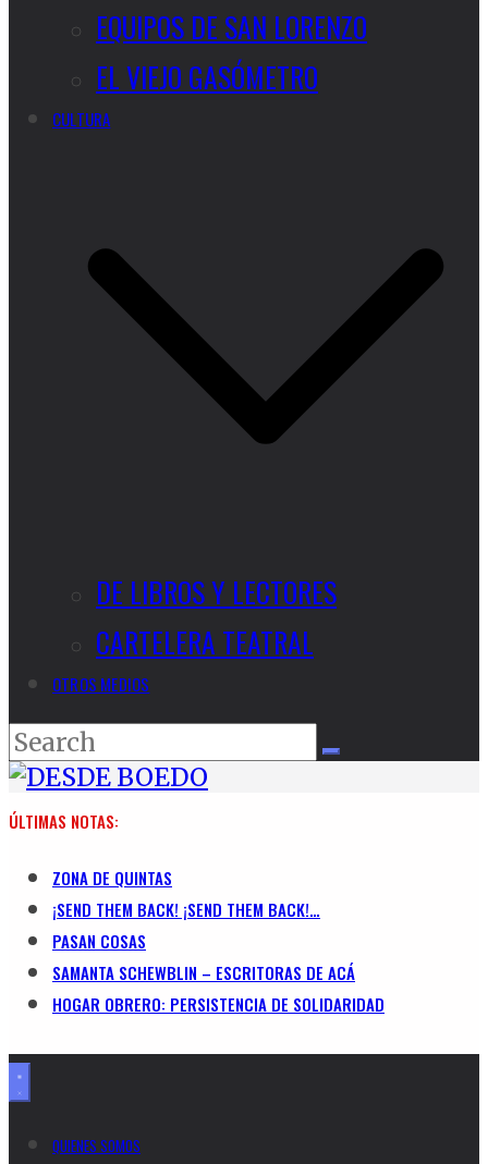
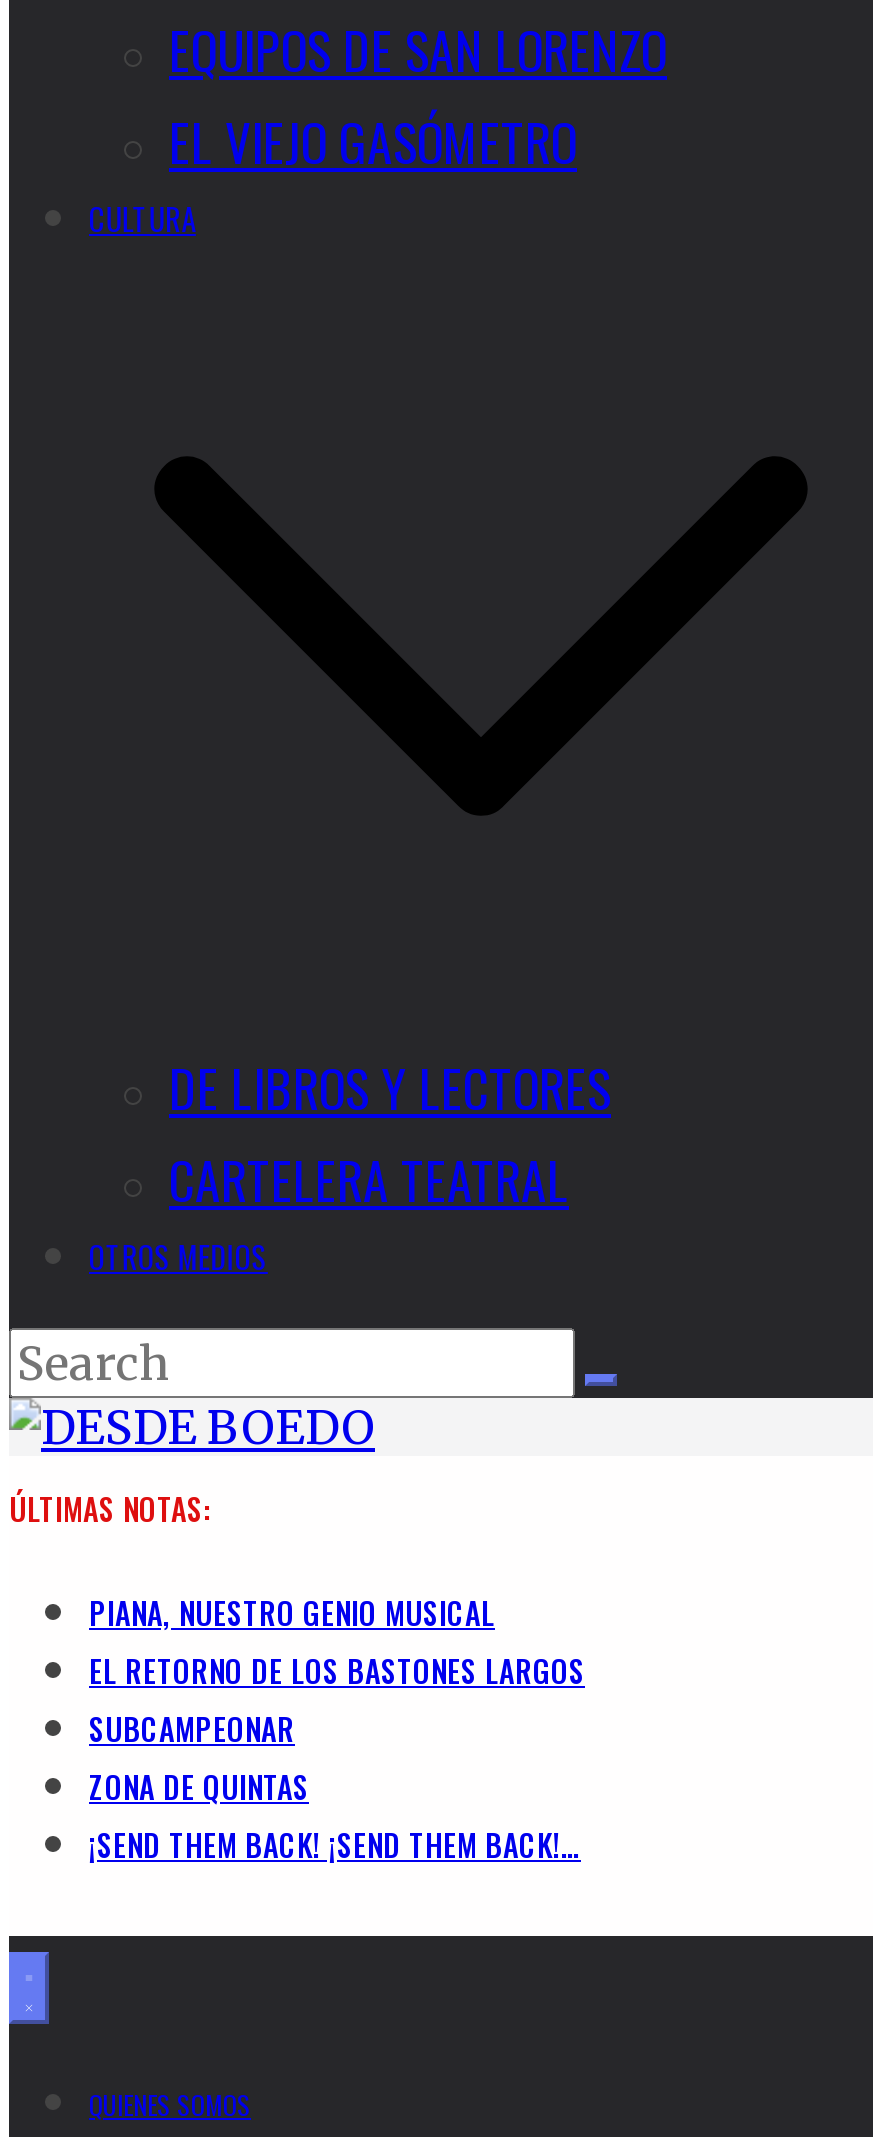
+ PIANA, NUESTRO GENIO MUSICAL
+ EL RETORNO DE LOS BASTONES LARGOS
+ SUBCAMPEONAR

moved down: ZONA DE QUINTAS | ¡SEND THEM BACK! ¡SEND THEM BACK!…

- PASAN COSAS
- SAMANTA SCHEWBLIN – ESCRITORAS DE ACÁ
- HOGAR OBRERO: PERSISTENCIA DE SOLIDARIDAD
